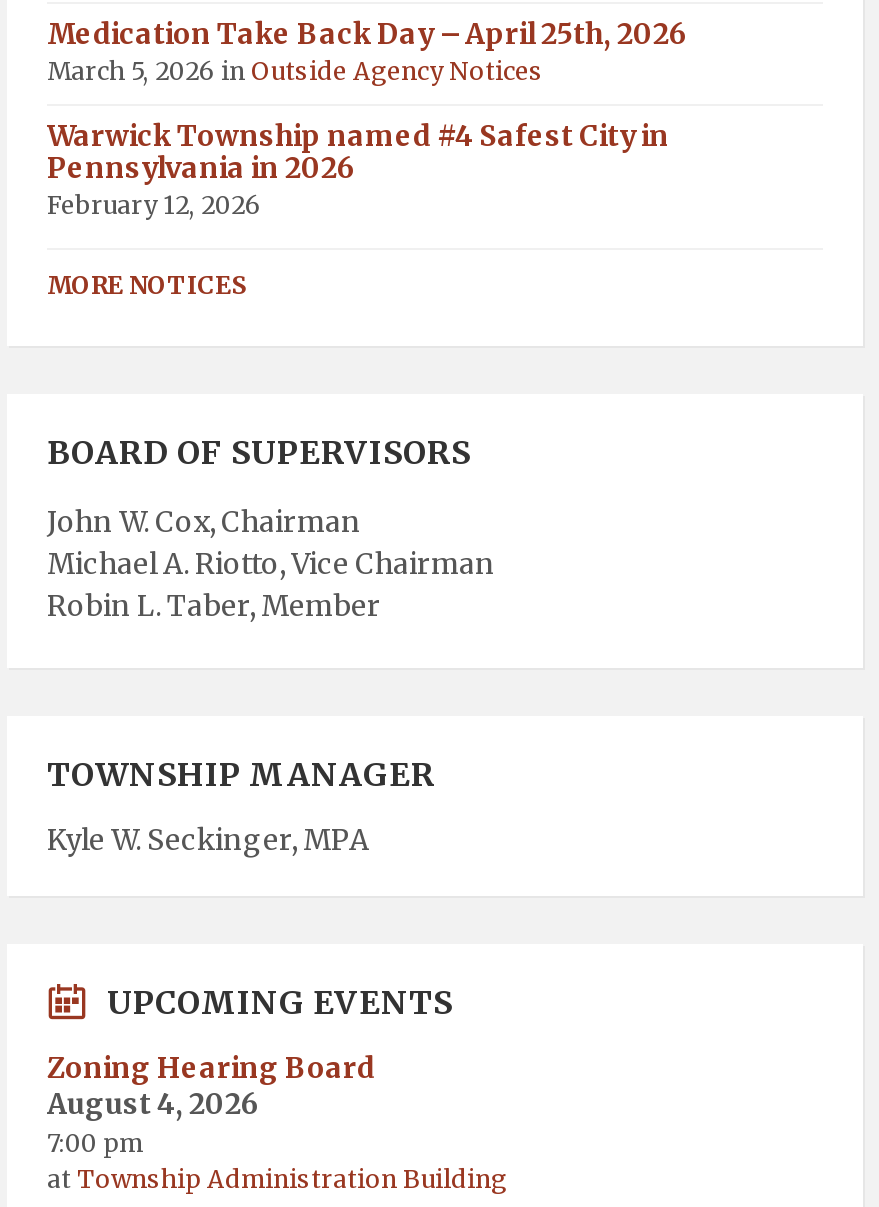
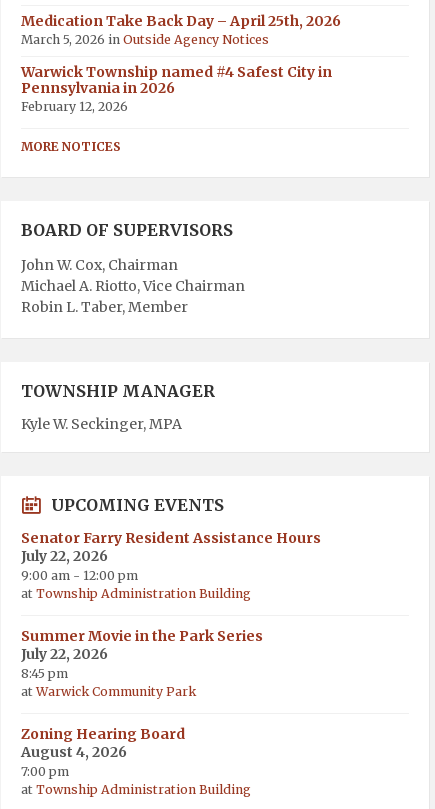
+ Senator Farry Resident Assistance Hours
+ July 22, 2026
+ 9:00 am - 12:00 pm
+ at Township Administration Building
+ Summer Movie in the Park Series
+ July 22, 2026
+ 8:45 pm
+ at Warwick Community Park
